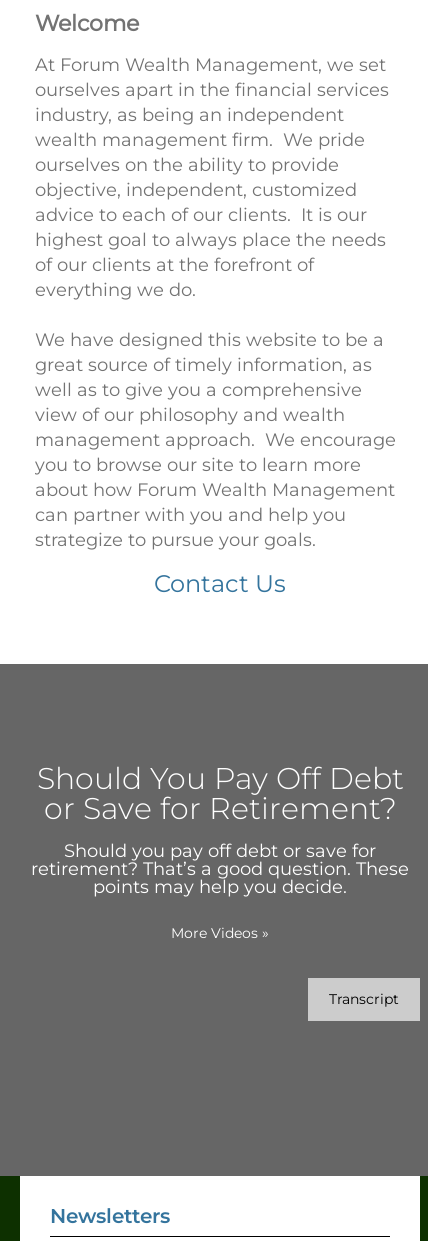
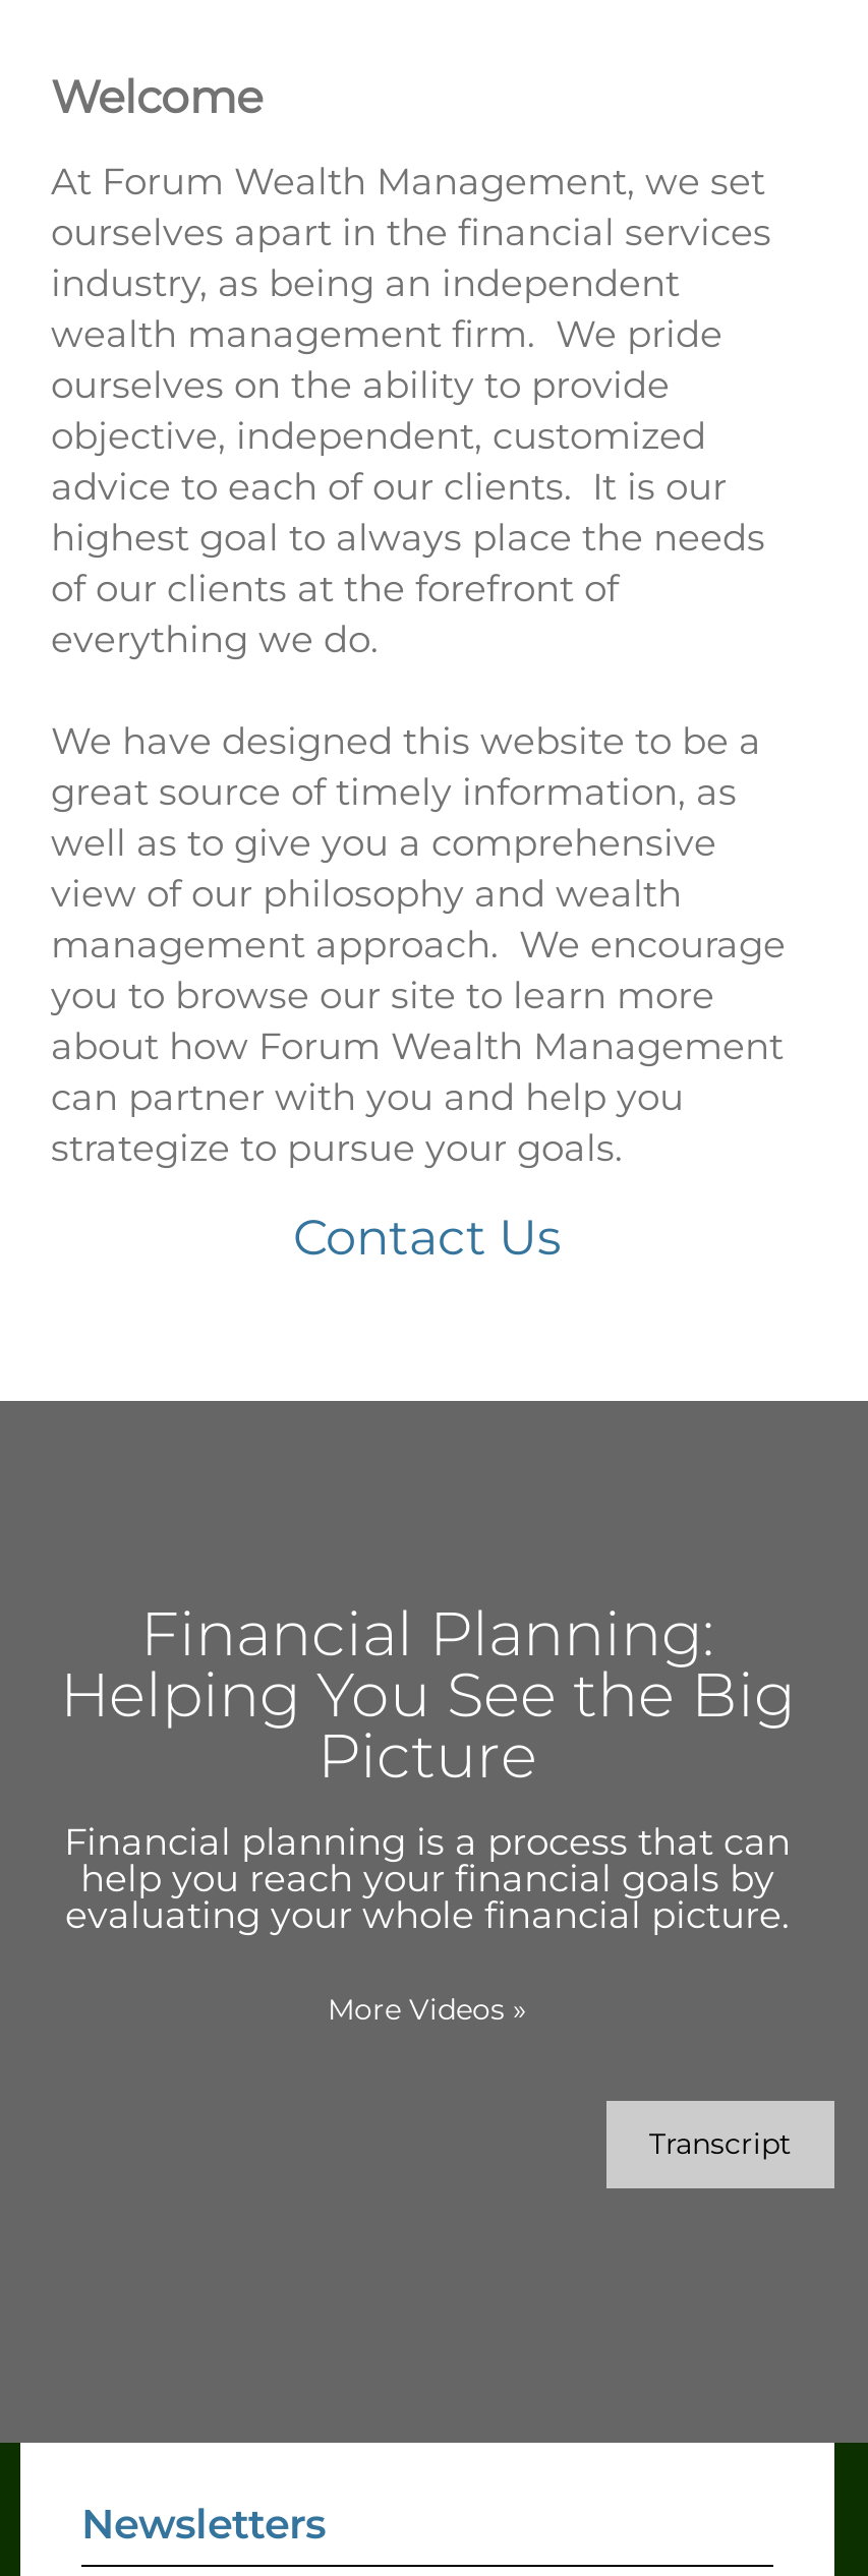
- Should You Pay Off Debt
- or Save for Retirement?
- Should you pay off debt or save for
- retirement? That’s a good question. These
- points may help you decide.
+ Financial Planning:
+ Helping You See the Big
+ Picture
+ Financial planning is a process that can
+ help you reach your financial goals by
+ evaluating your whole financial picture.

moved down: More Videos» | Transcript
